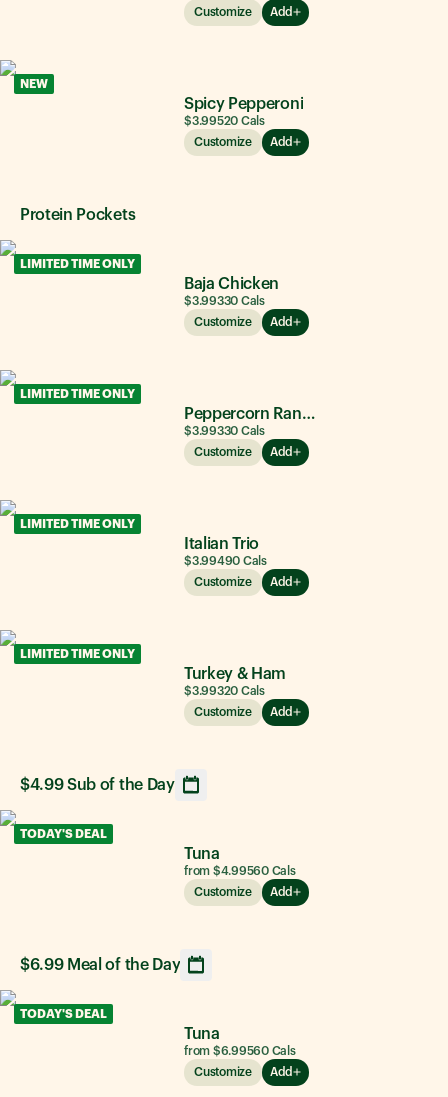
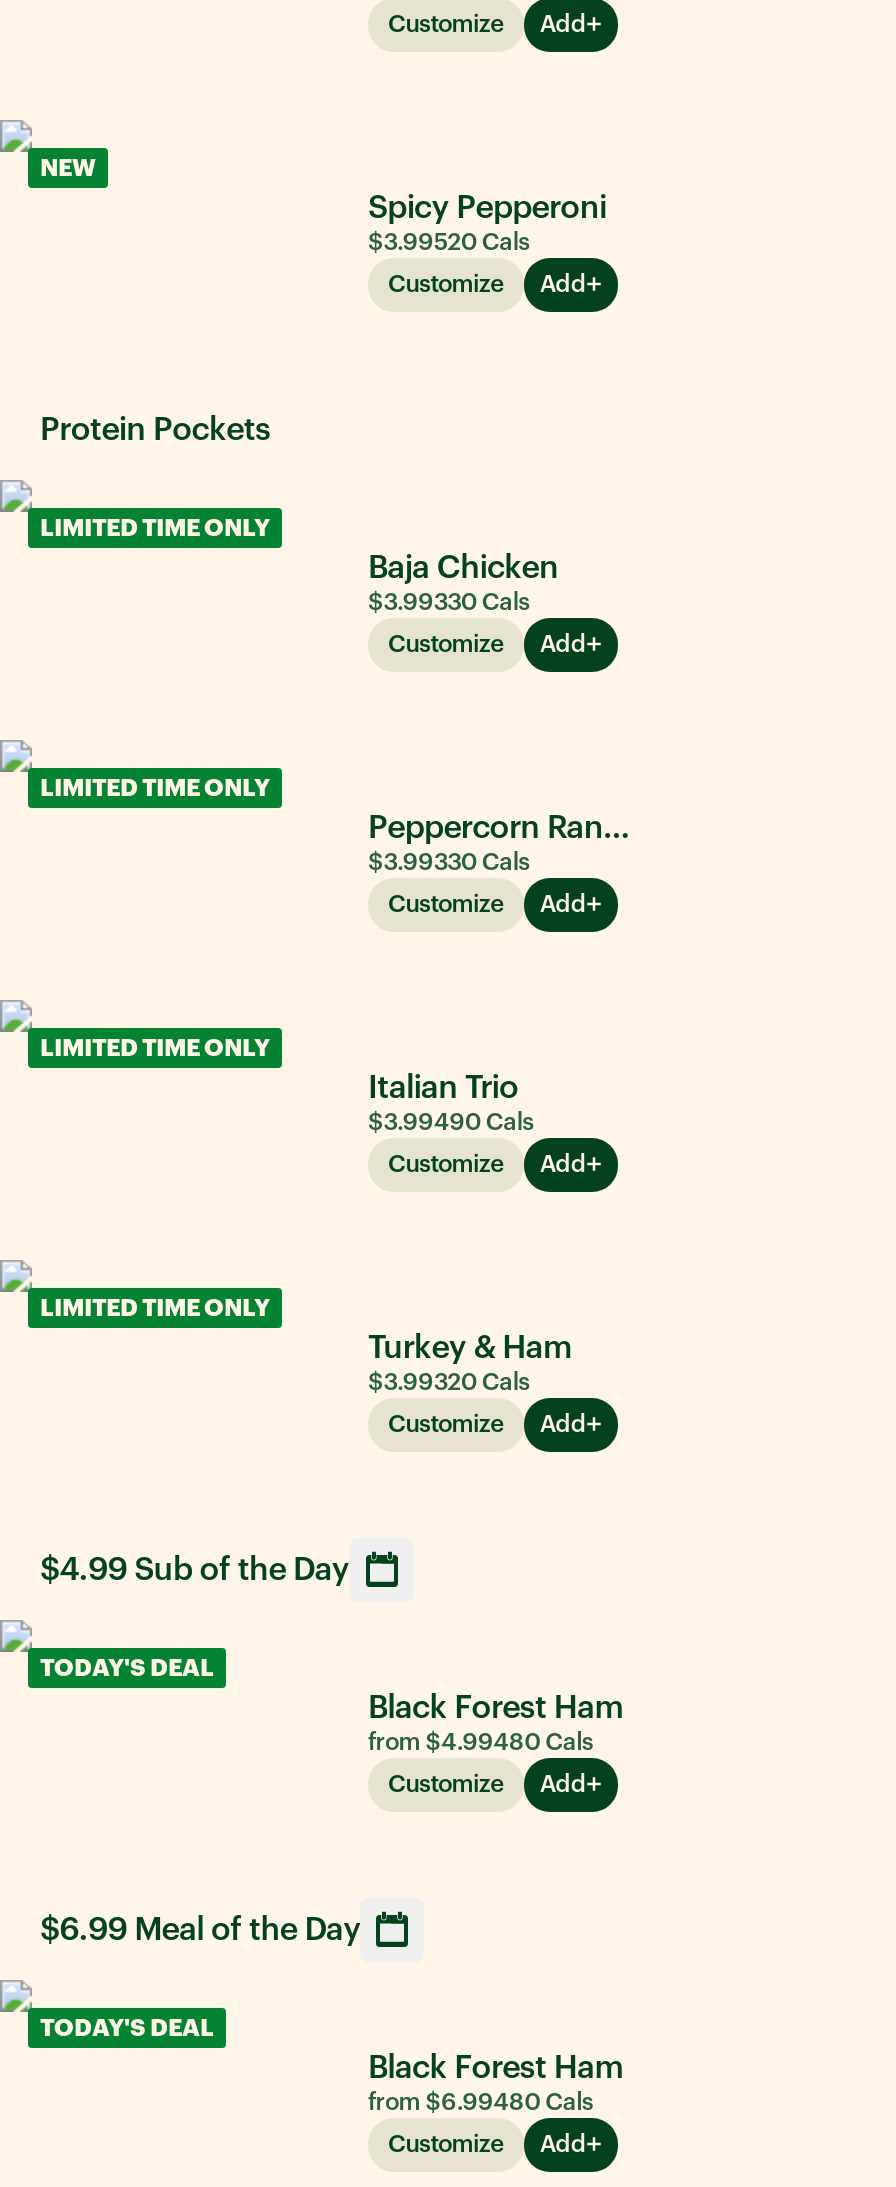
- Tuna
- from $4.99560 Cals
+ Black Forest Ham
+ from $4.99480 Cals

- Tuna
- from $6.99560 Cals
+ Black Forest Ham
+ from $6.99480 Cals
